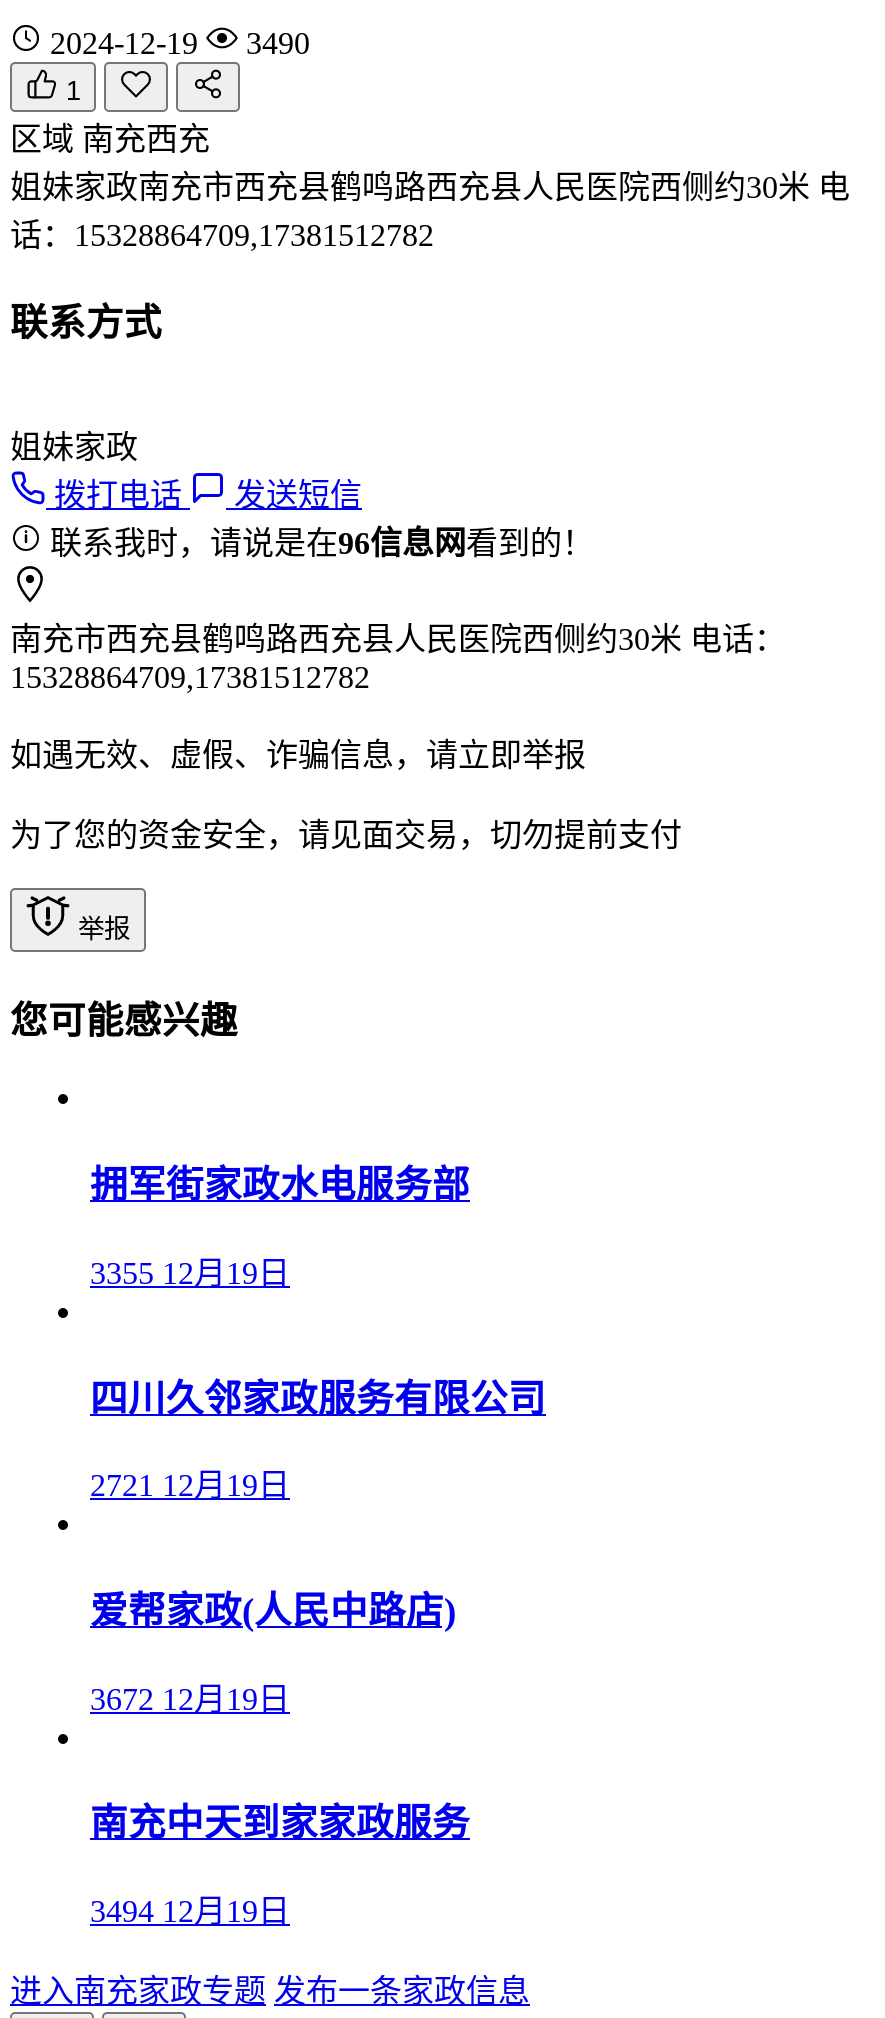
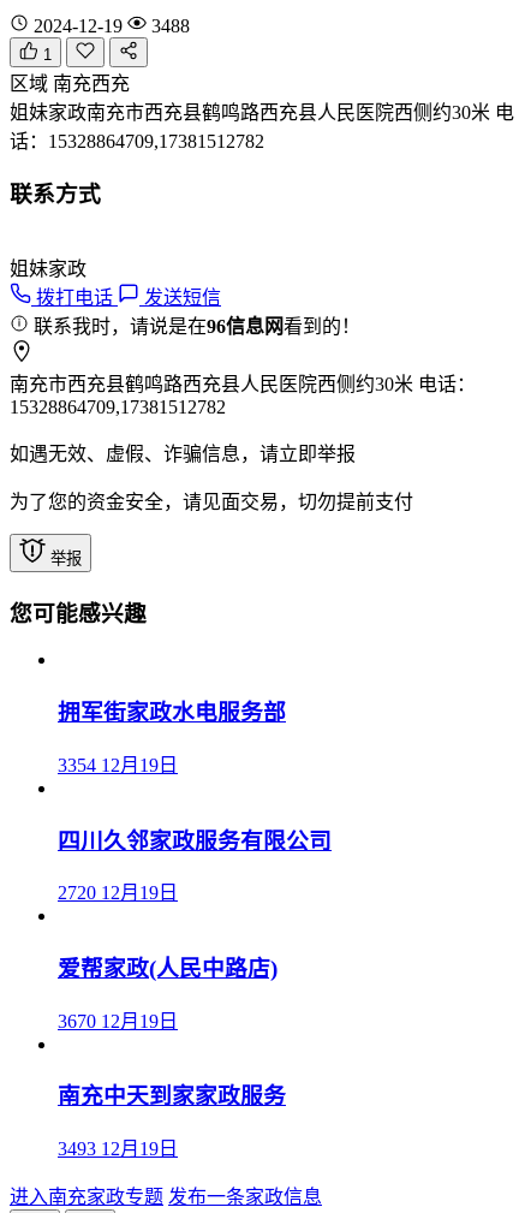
- 2024-12-19 3490
+ 2024-12-19 3488

- 3355 12月19日
+ 3354 12月19日

- 2721 12月19日
+ 2720 12月19日

- 3672 12月19日
+ 3670 12月19日

- 3494 12月19日
+ 3493 12月19日
